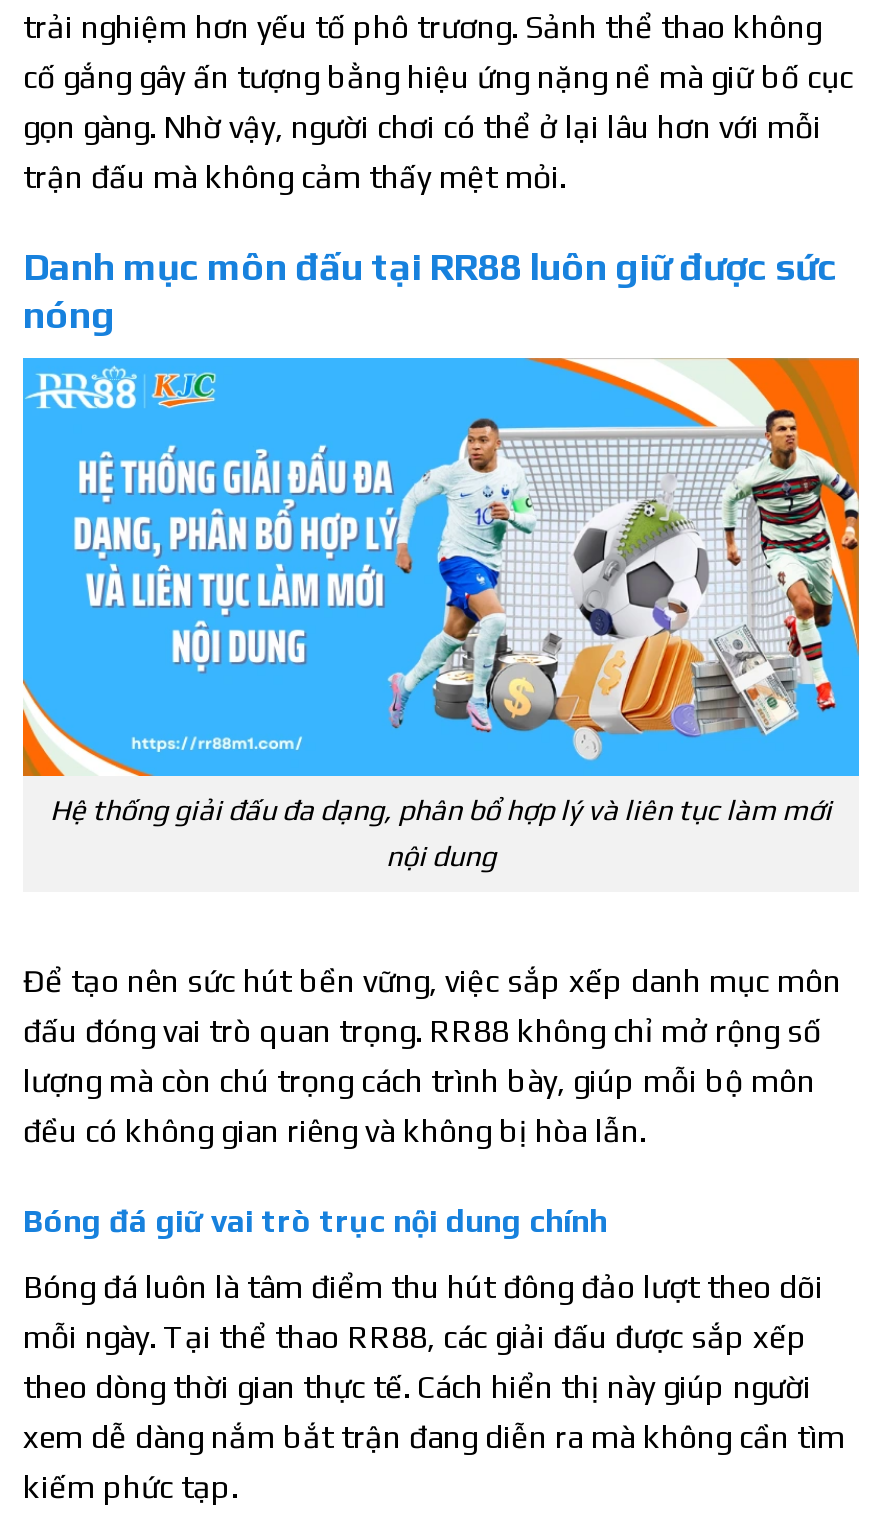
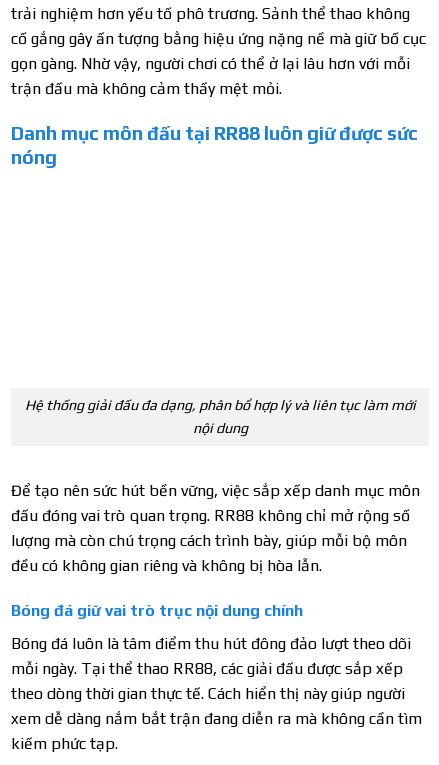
- [image]
